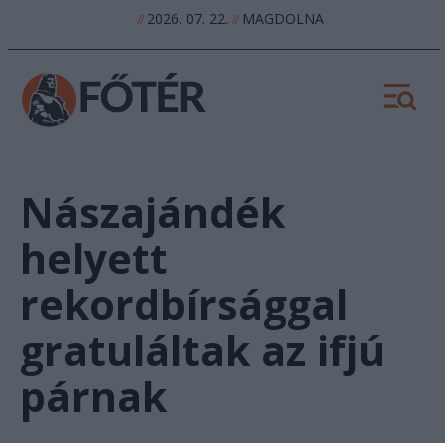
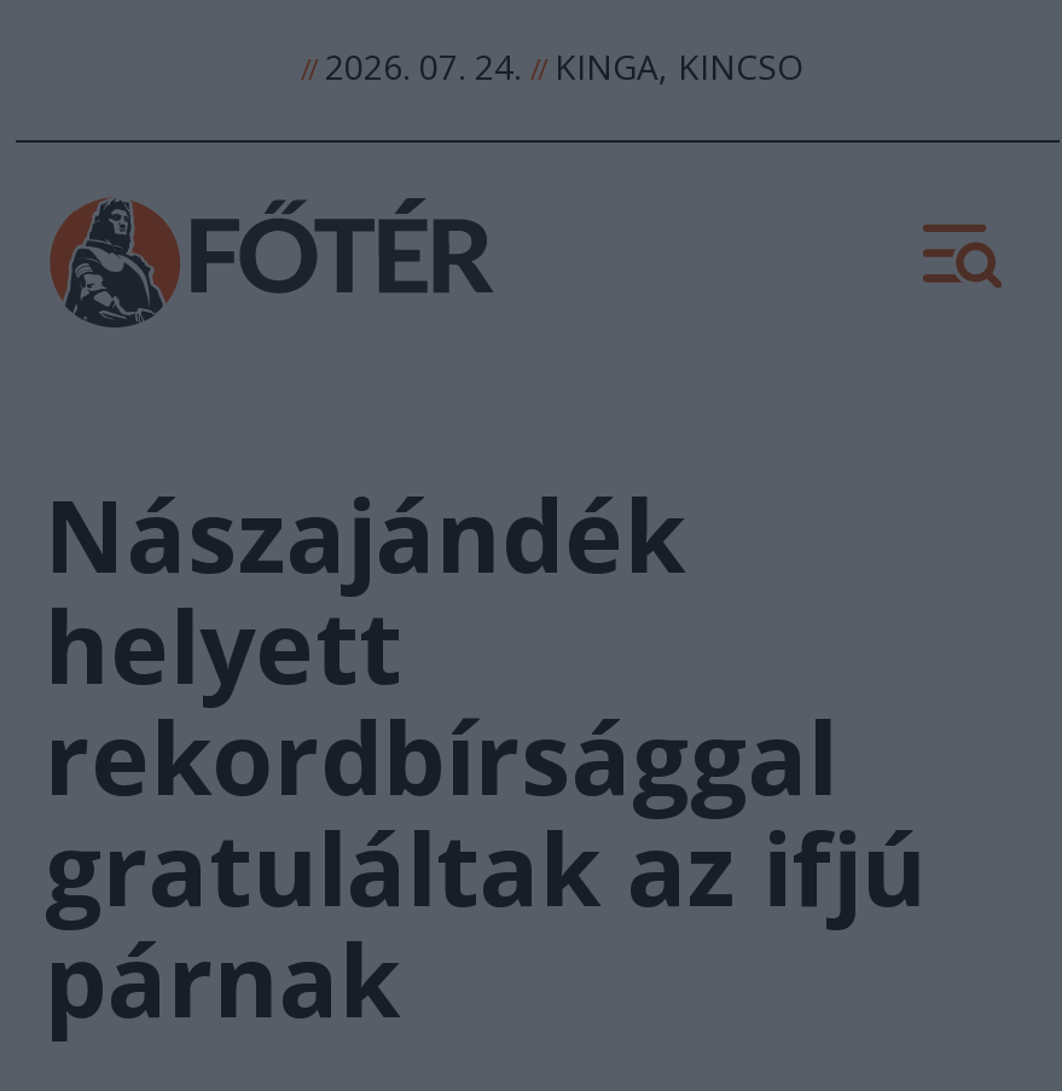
- // 2026. 07. 22. // MAGDOLNA
+ // 2026. 07. 24. // KINGA, KINCSO
